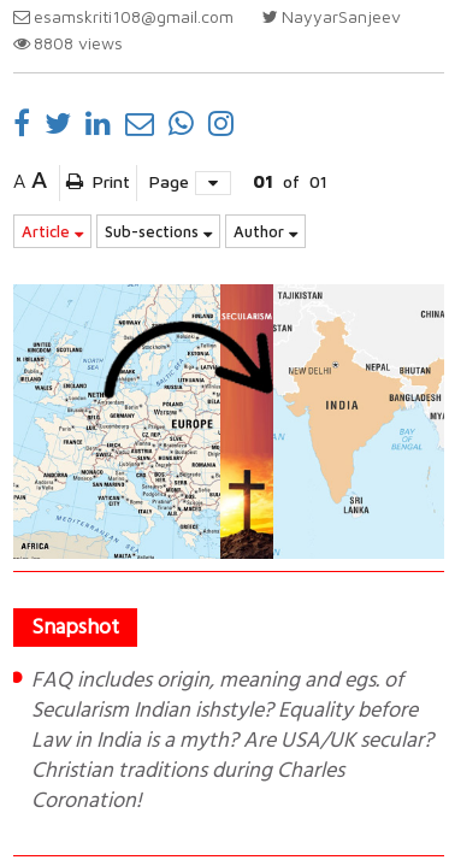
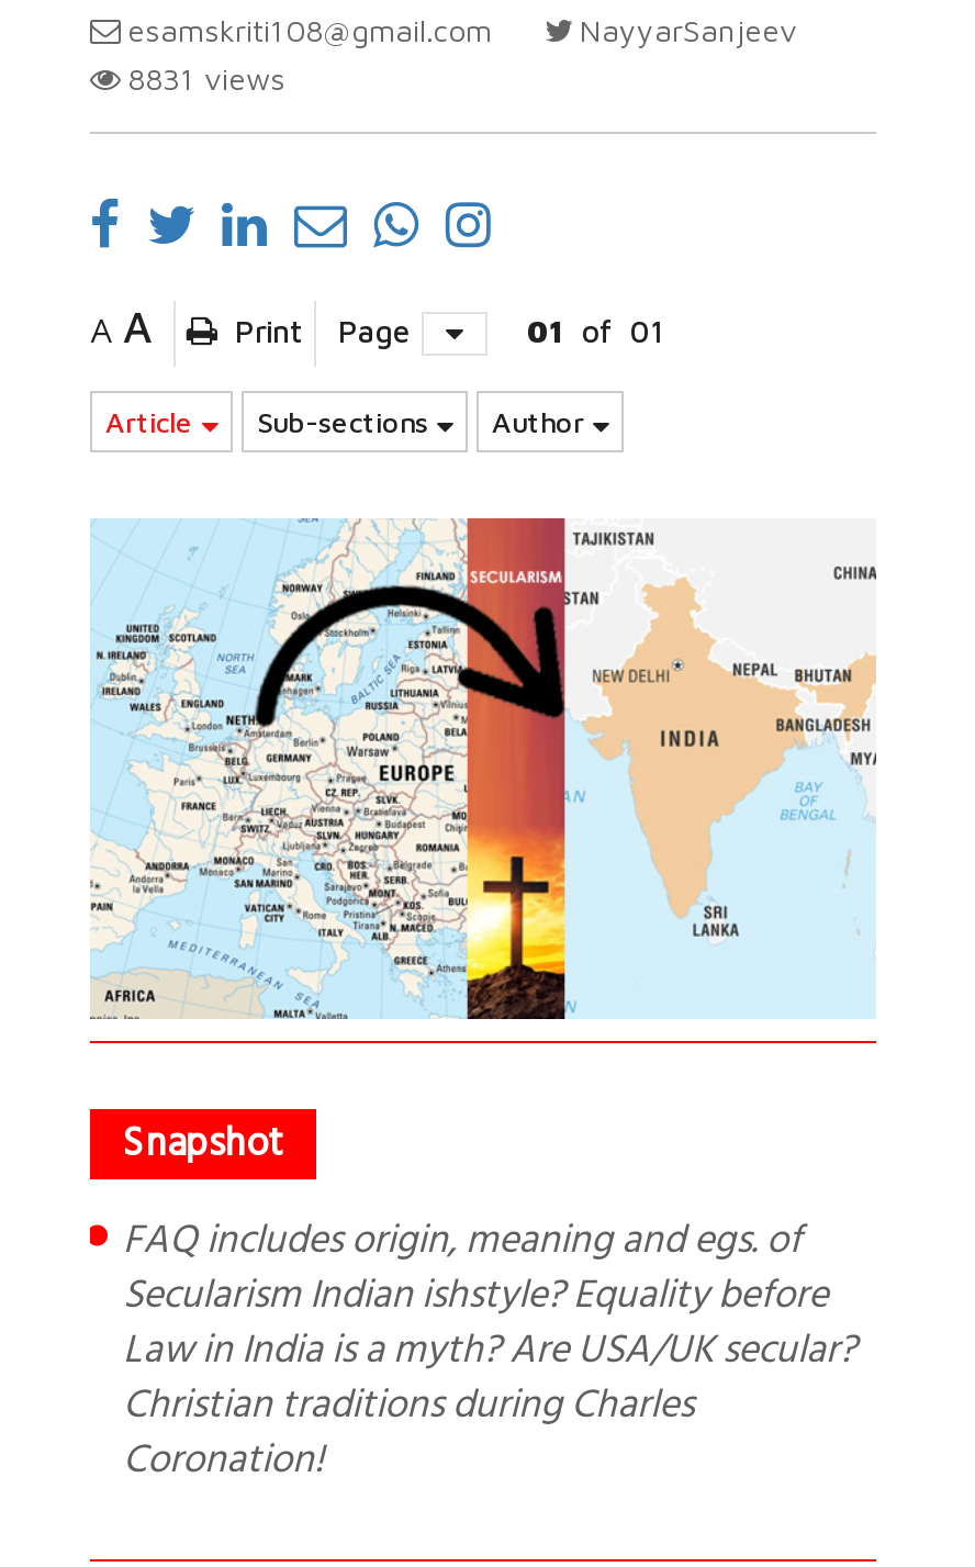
- 8808 views
+ 8831 views
